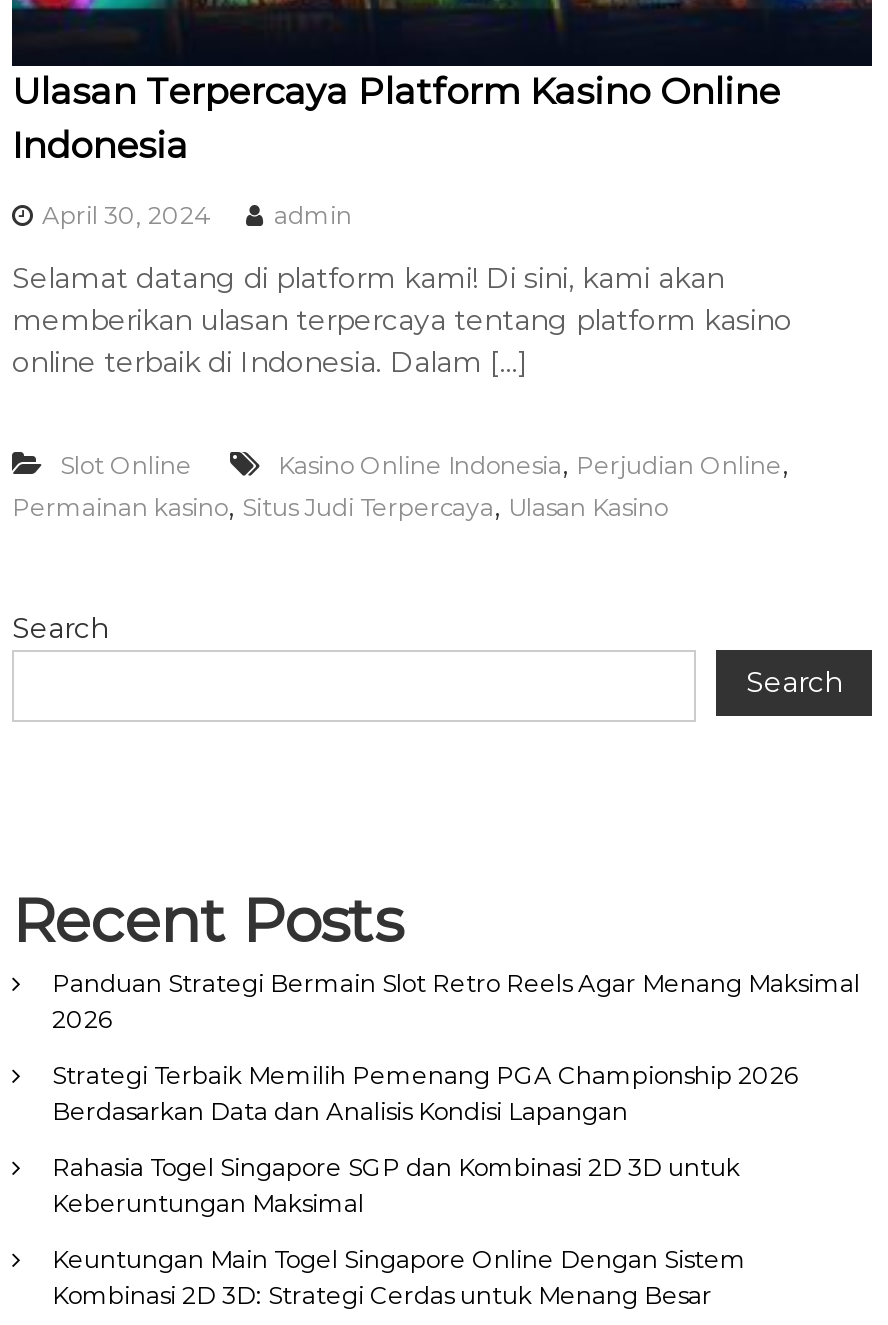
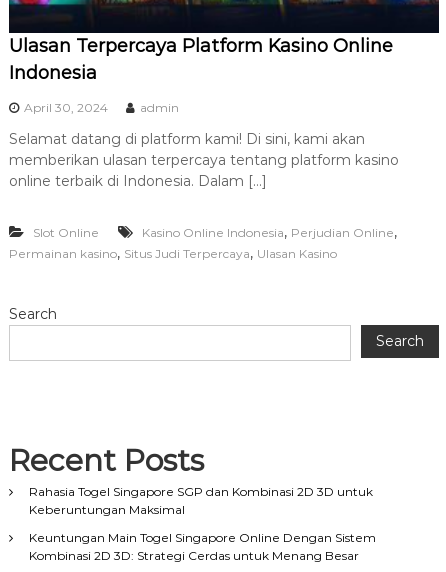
- Panduan Strategi Bermain Slot Retro Reels Agar Menang Maksimal
- 2026
- Strategi Terbaik Memilih Pemenang PGA Championship 2026
- Berdasarkan Data dan Analisis Kondisi Lapangan
